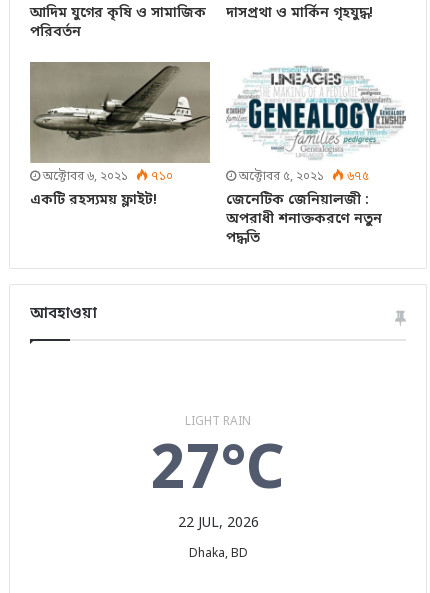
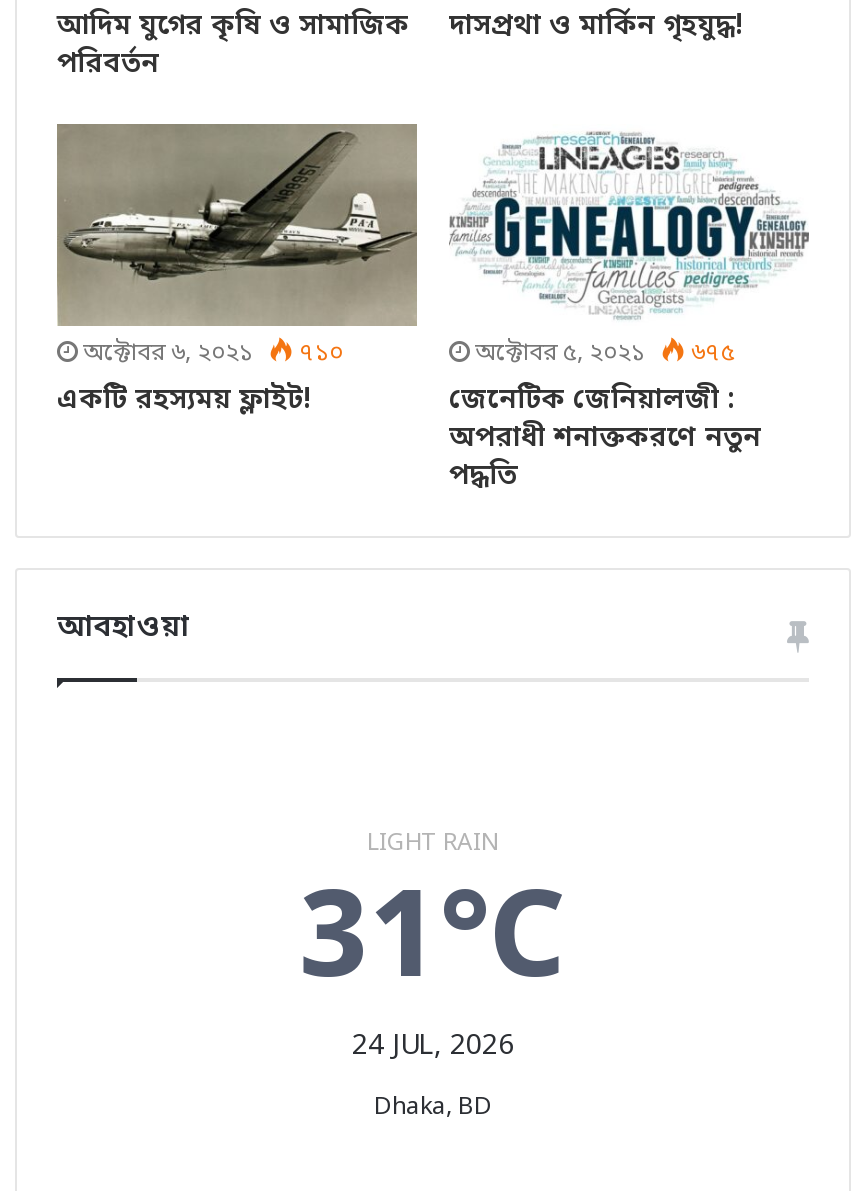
- 27°C
- 22 JUL, 2026
+ 31°C
+ 24 JUL, 2026
